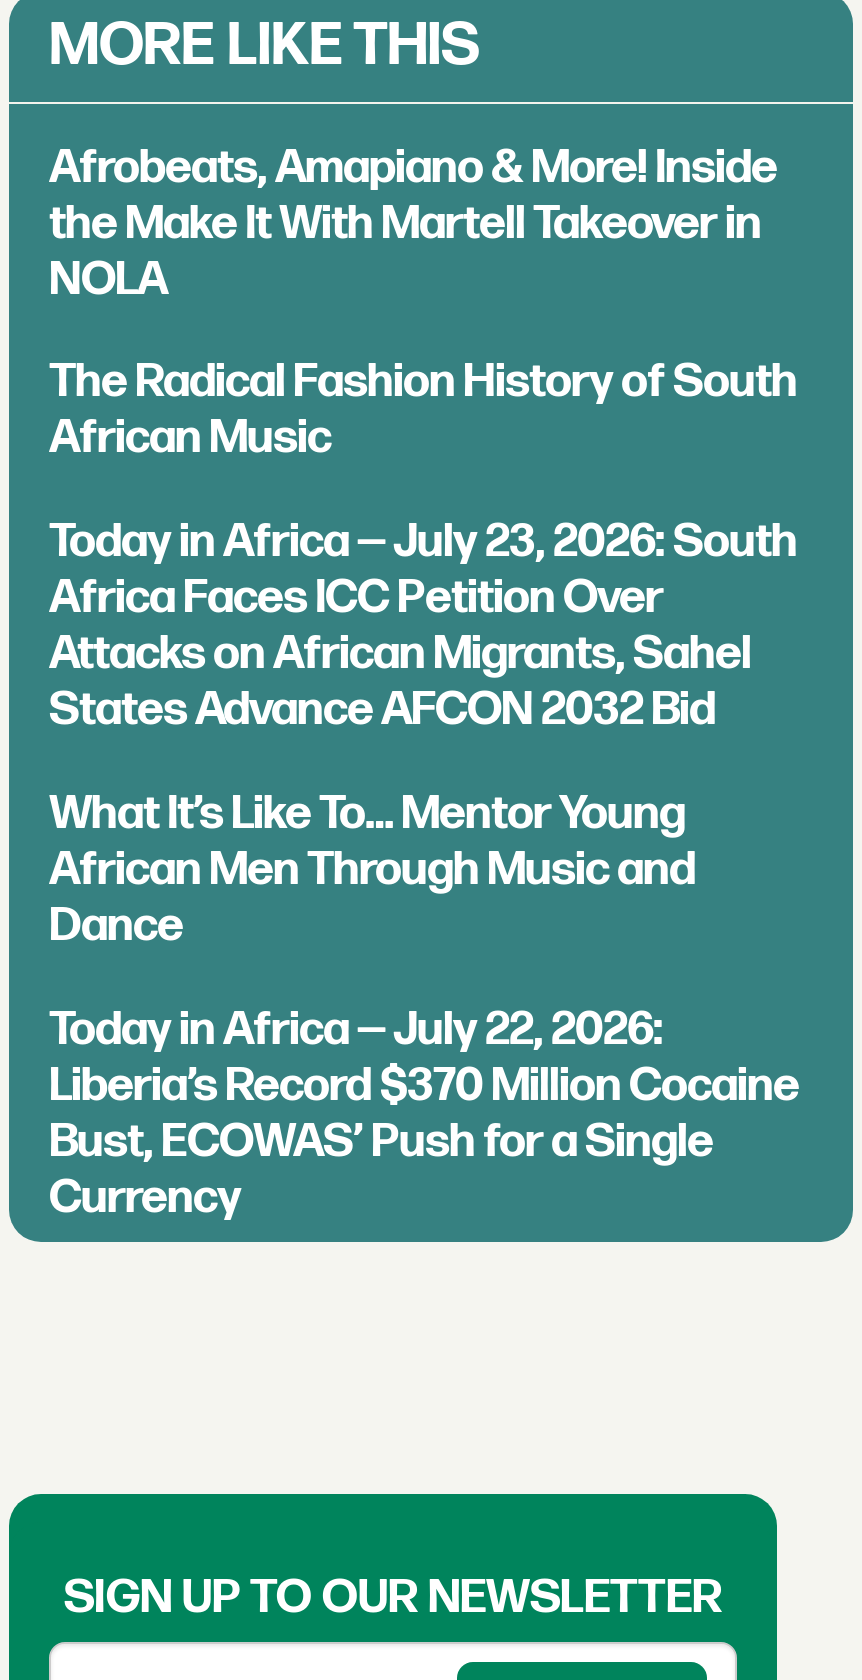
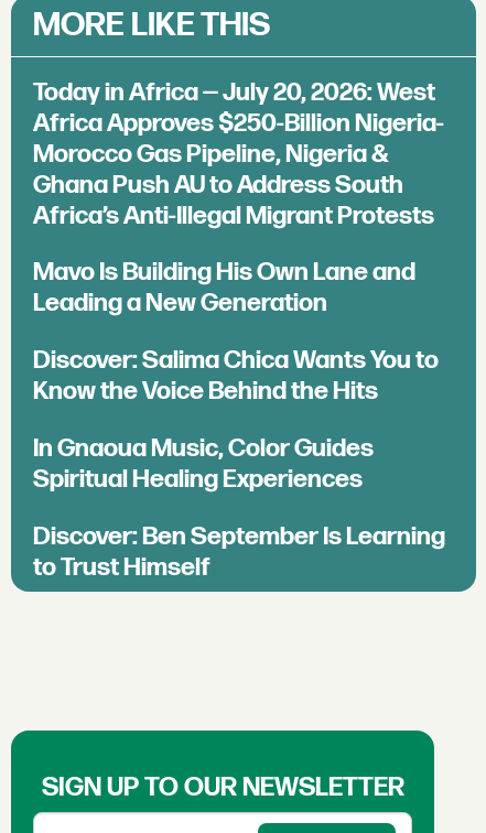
- Afrobeats, Amapiano & More! Inside
- the Make It With Martell Takeover in
- NOLA
+ Today in Africa — July 20, 2026: West
+ Africa Approves $250-Billion Nigeria-
+ Morocco Gas Pipeline, Nigeria &
+ Ghana Push AU to Address South
+ Africa’s Anti-Illegal Migrant Protests

- The Radical Fashion History of South
- African Music
+ Mavo Is Building His Own Lane and
+ Leading a New Generation

- Today in Africa — July 23, 2026: South
- Africa Faces ICC Petition Over
- Attacks on African Migrants, Sahel
- States Advance AFCON 2032 Bid
+ Discover: Salima Chica Wants You to
+ Know the Voice Behind the Hits

- What It’s Like To… Mentor Young
- African Men Through Music and
- Dance
+ In Gnaoua Music, Color Guides
+ Spiritual Healing Experiences

- Today in Africa — July 22, 2026:
- Liberia’s Record $370 Million Cocaine
- Bust, ECOWAS’ Push for a Single
- Currency
+ Discover: Ben September Is Learning
+ to Trust Himself
